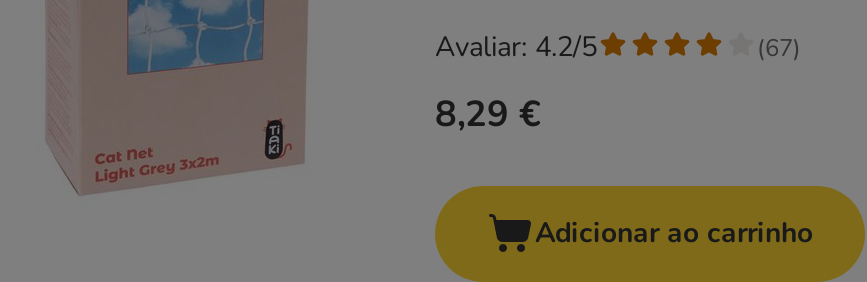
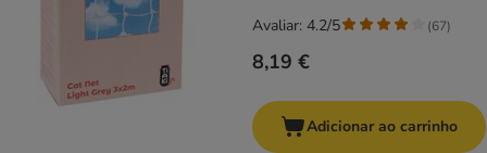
- 8,29 €
+ 8,19 €
